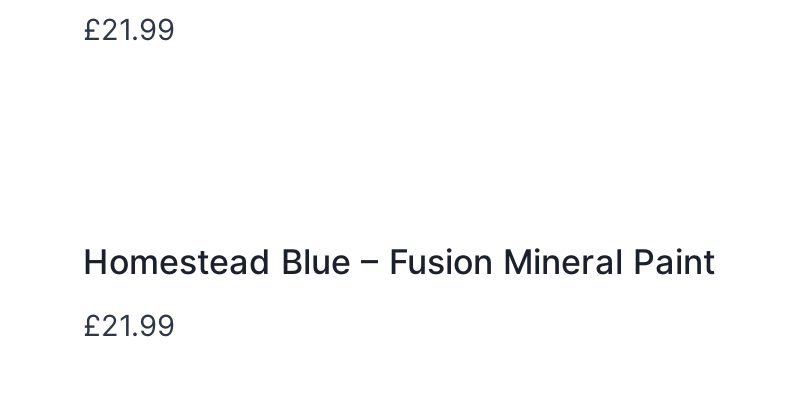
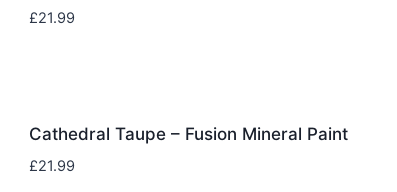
- Homestead Blue – Fusion Mineral Paint
+ Cathedral Taupe – Fusion Mineral Paint
